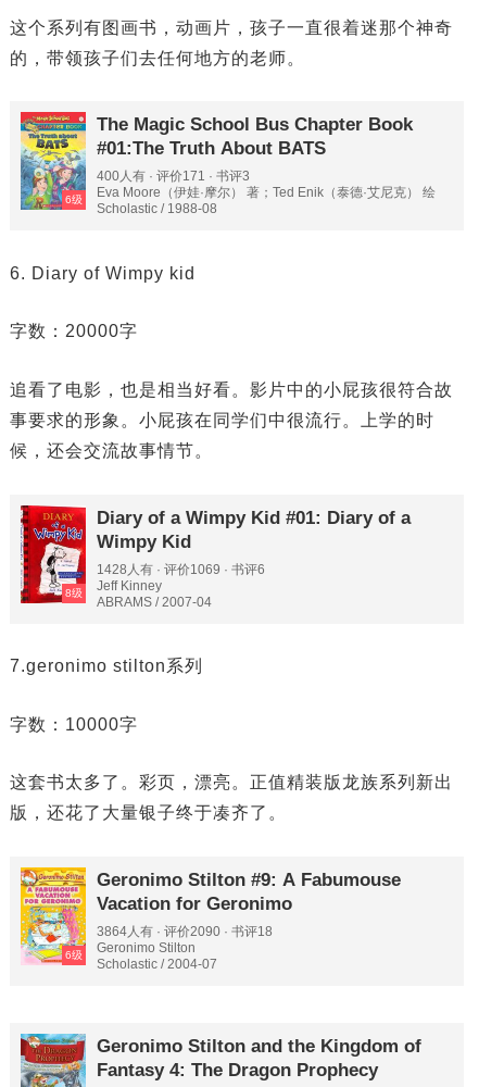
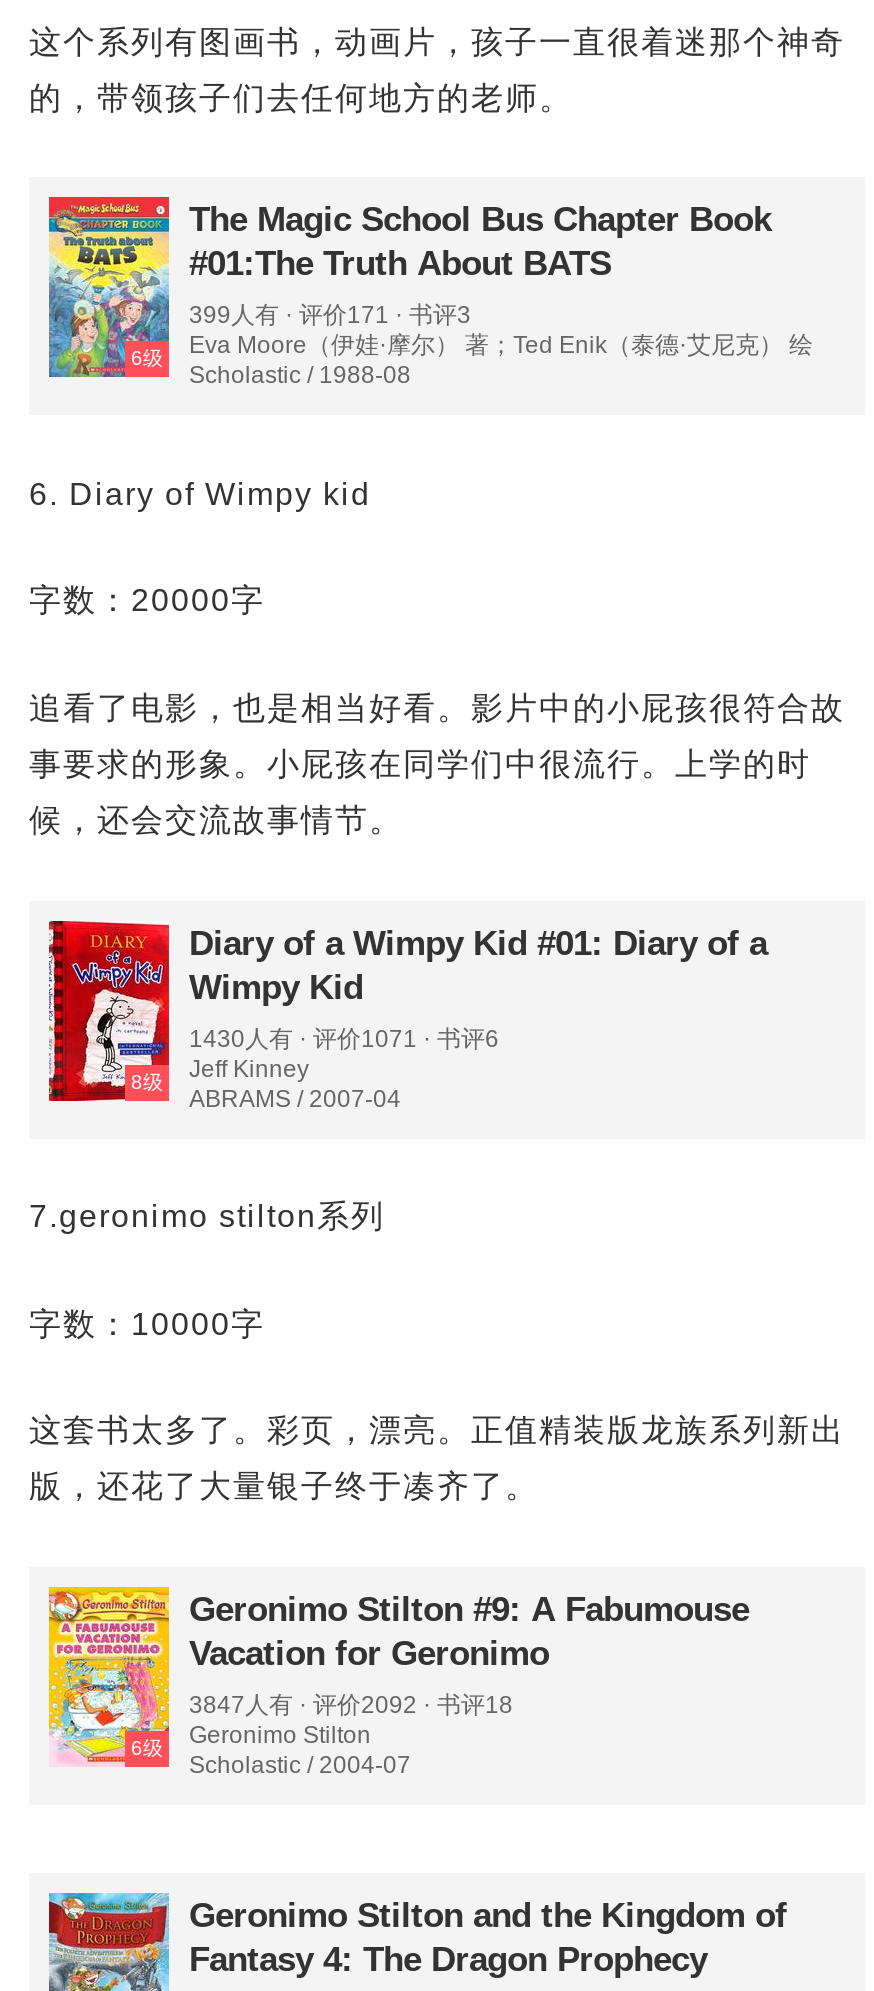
- 400人有 · 评价171 · 书评3
+ 399人有 · 评价171 · 书评3

- 1428人有 · 评价1069 · 书评6
+ 1430人有 · 评价1071 · 书评6

- 3864人有 · 评价2090 · 书评18
+ 3847人有 · 评价2092 · 书评18
